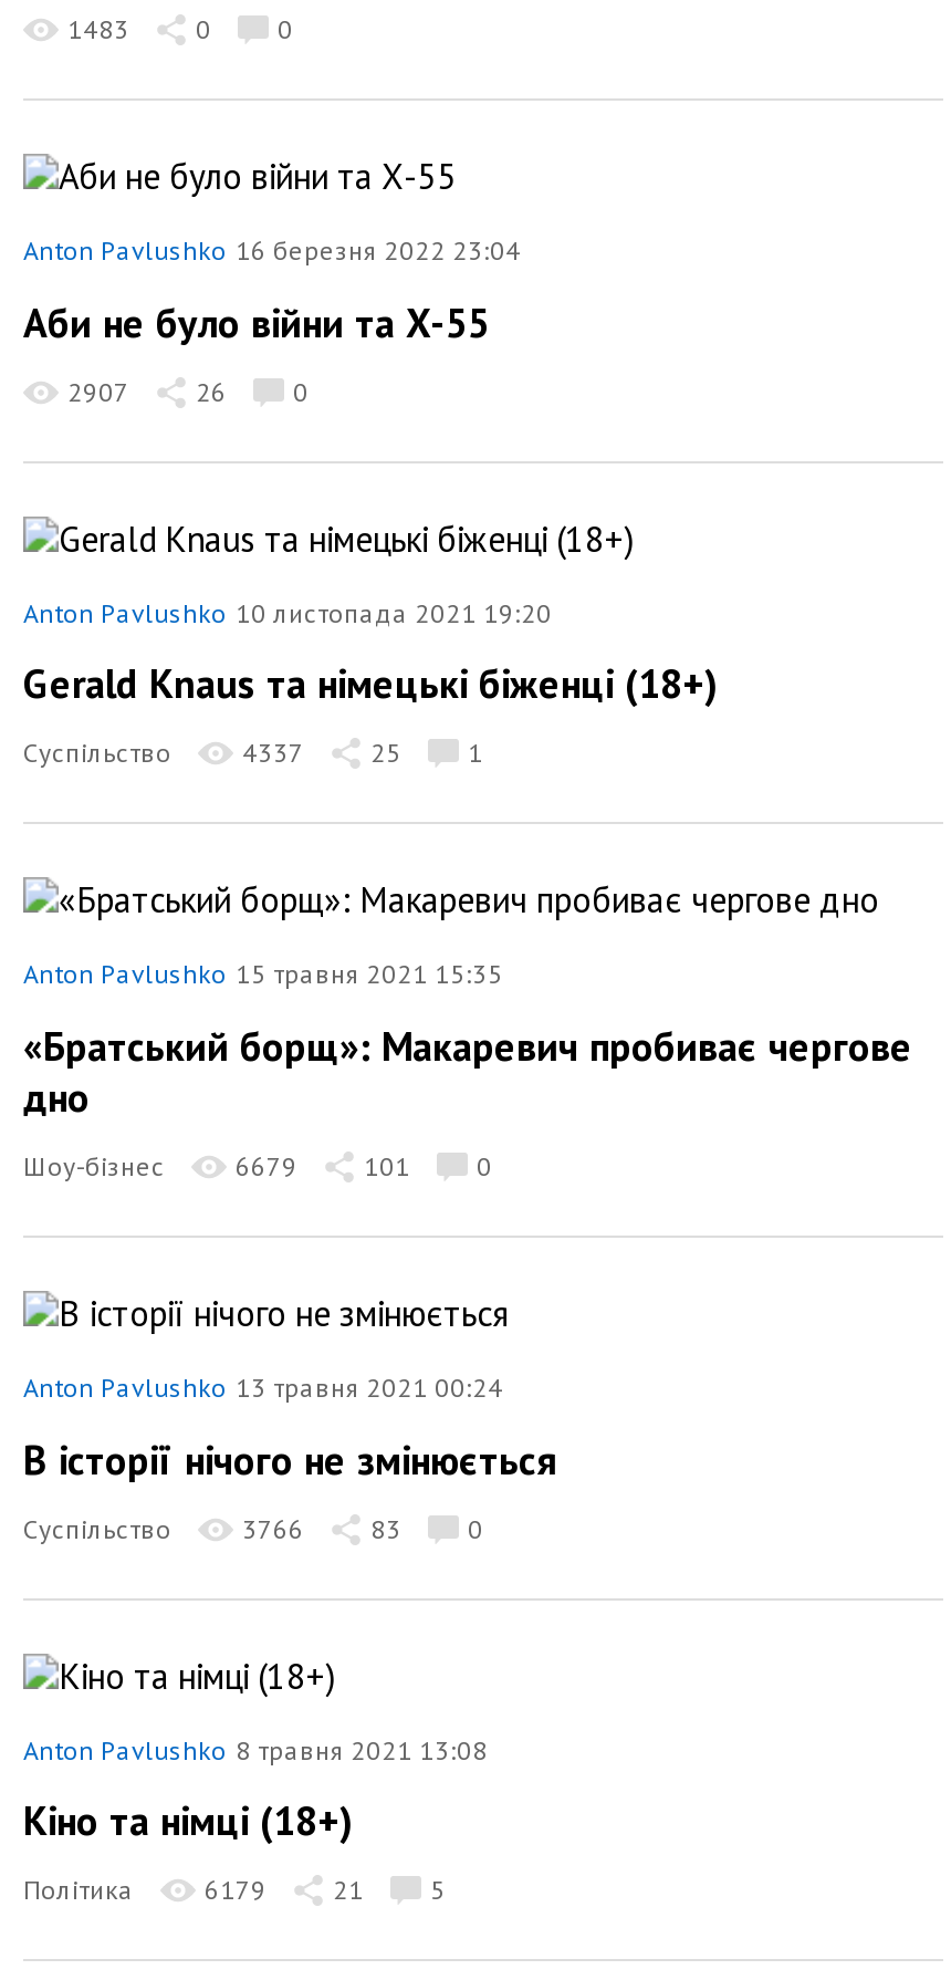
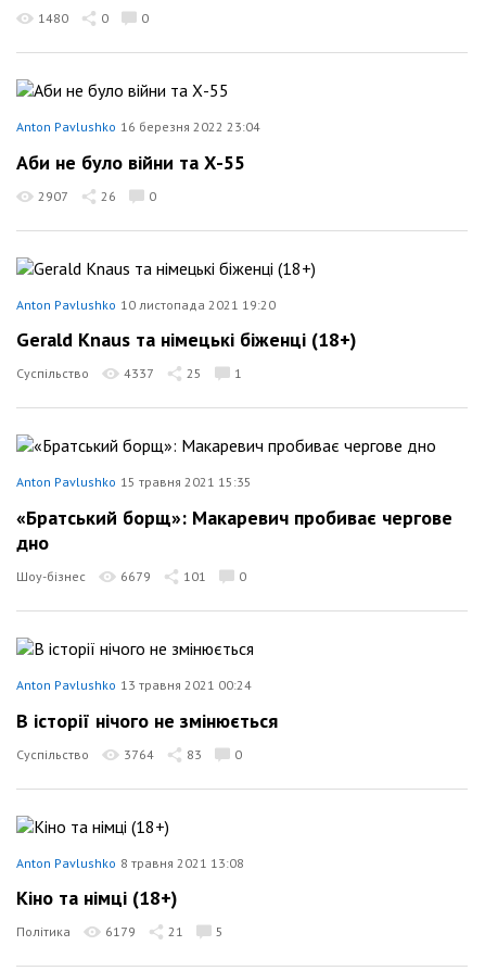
- 1483 0 0
+ 1480 0 0

- 3766 83 0
+ 3764 83 0
